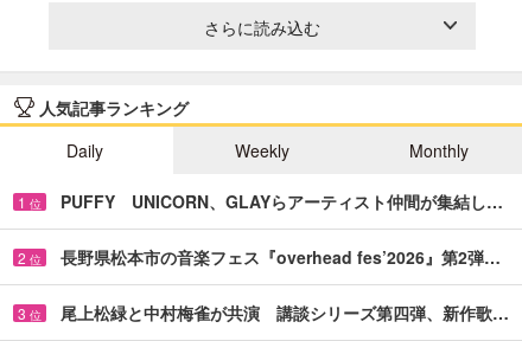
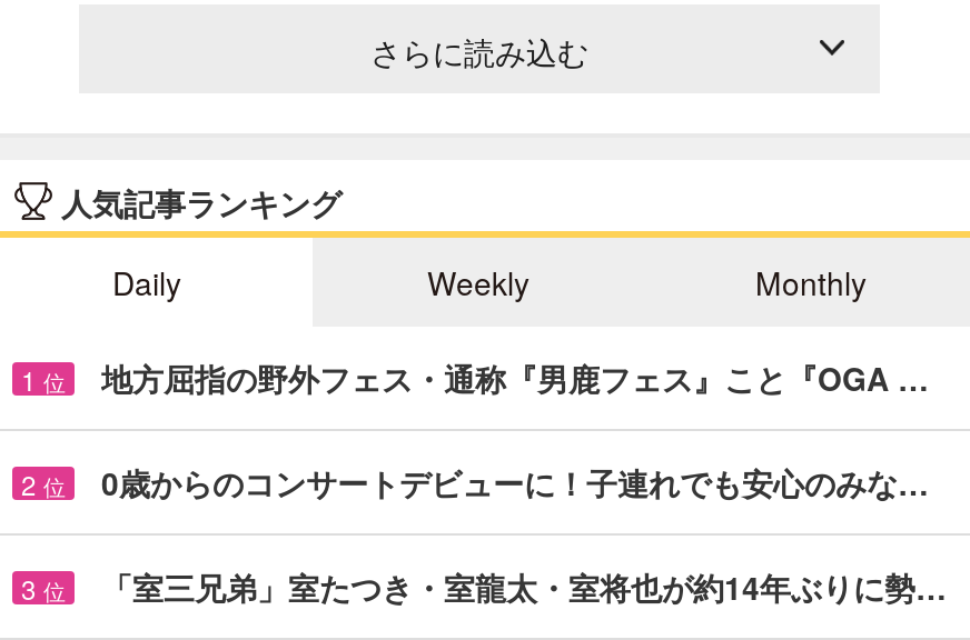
- PUFFY UNICORN、GLAYらアーティスト仲間が集結し…
+ 地方屈指の野外フェス・通称『男鹿フェス』こと『OGA …

- 長野県松本市の音楽フェス『overhead fes’2026』第2弾…
+ 0歳からのコンサートデビューに！子連れでも安心のみな…

- 尾上松緑と中村梅雀が共演 講談シリーズ第四弾、新作歌…
+ 「室三兄弟」室たつき・室龍太・室将也が約14年ぶりに勢…
